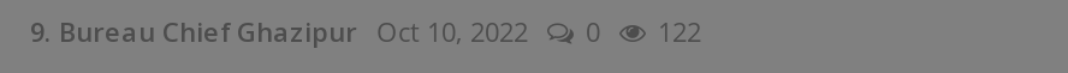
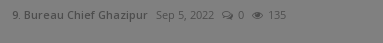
- 9. Bureau Chief Ghazipur Oct 10, 2022
+ 9. Bureau Chief Ghazipur Sep 5, 2022

- 122
+ 135
